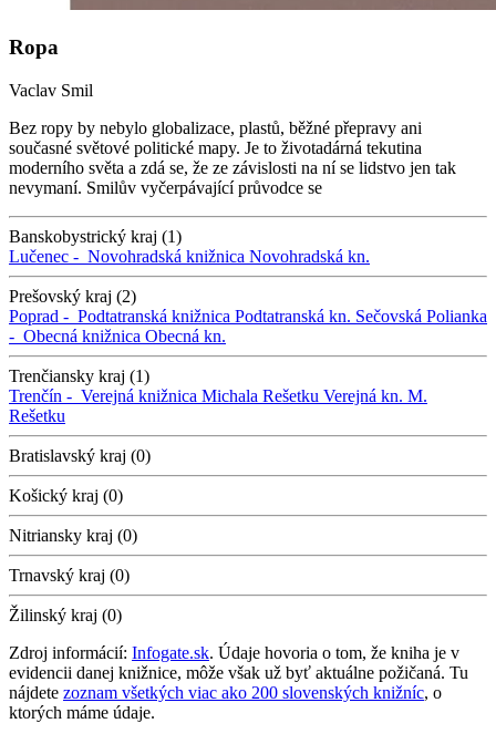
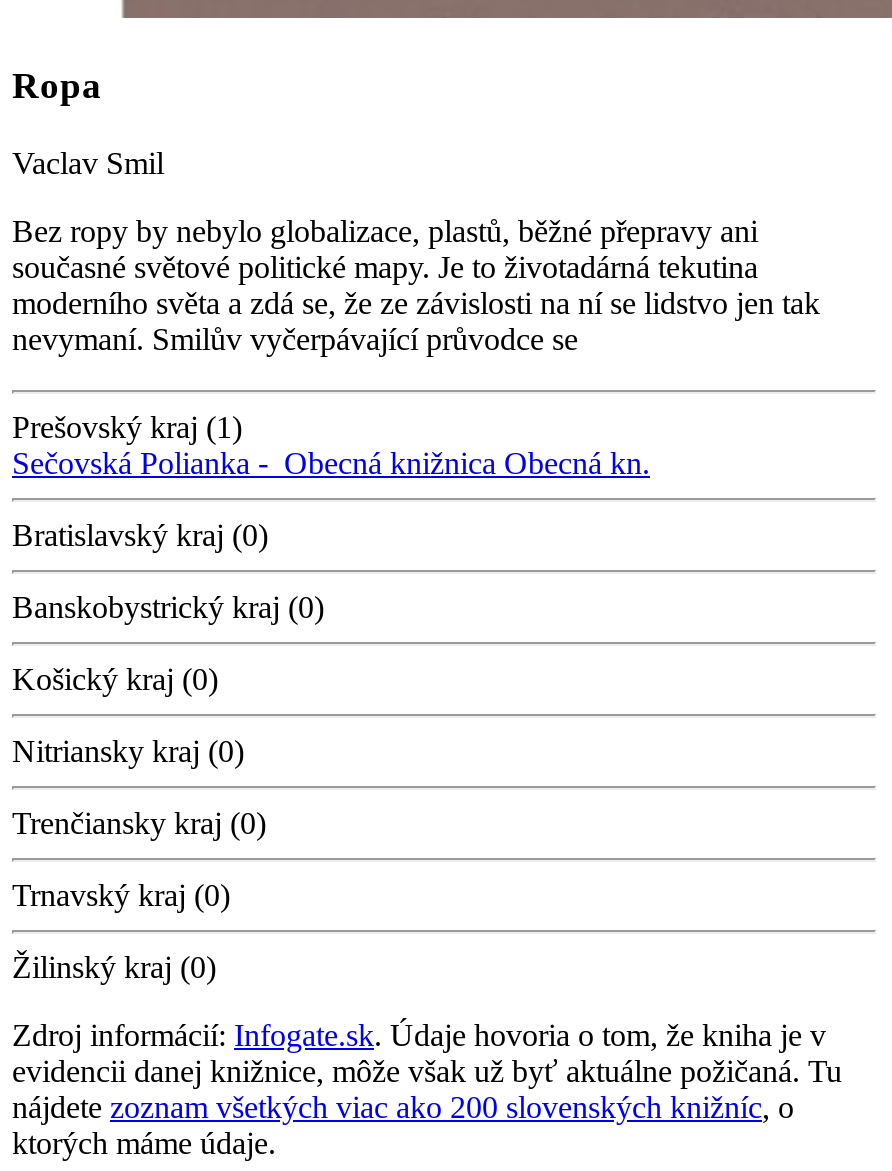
- Banskobystrický kraj (1)
- Lučenec - Novohradská knižnica Novohradská kn.
- Prešovský kraj (2)
- Poprad - Podtatranská knižnica Podtatranská kn. Sečovská Polianka
- - Obecná knižnica Obecná kn.
- Trenčiansky kraj (1)
- Trenčín - Verejná knižnica Michala Rešetku Verejná kn. M.
- Rešetku
+ Prešovský kraj (1)
+ Sečovská Polianka - Obecná knižnica Obecná kn.

moved up: Bratislavský kraj (0)

+ Banskobystrický kraj (0)

moved up: Košický kraj (0) | Nitriansky kraj (0)

+ Trenčiansky kraj (0)
